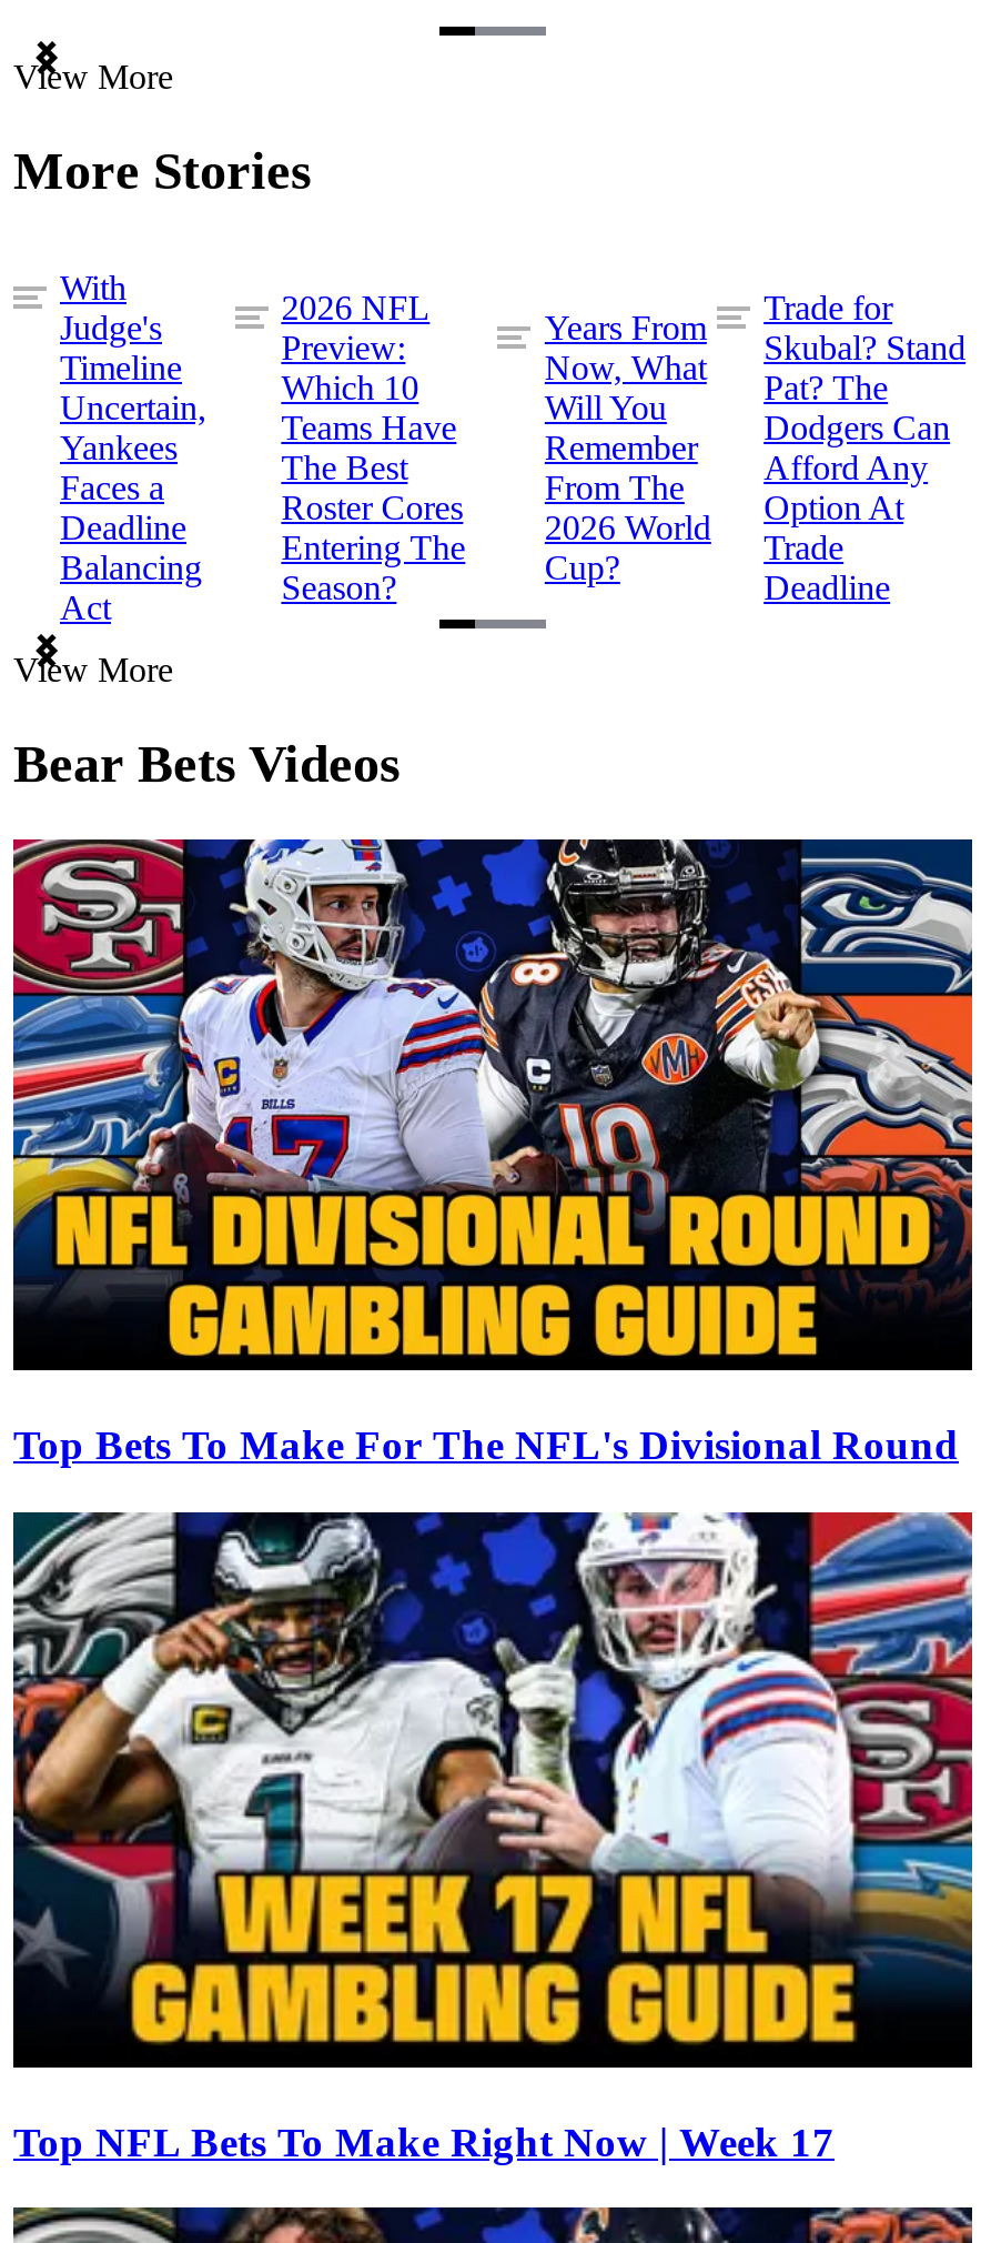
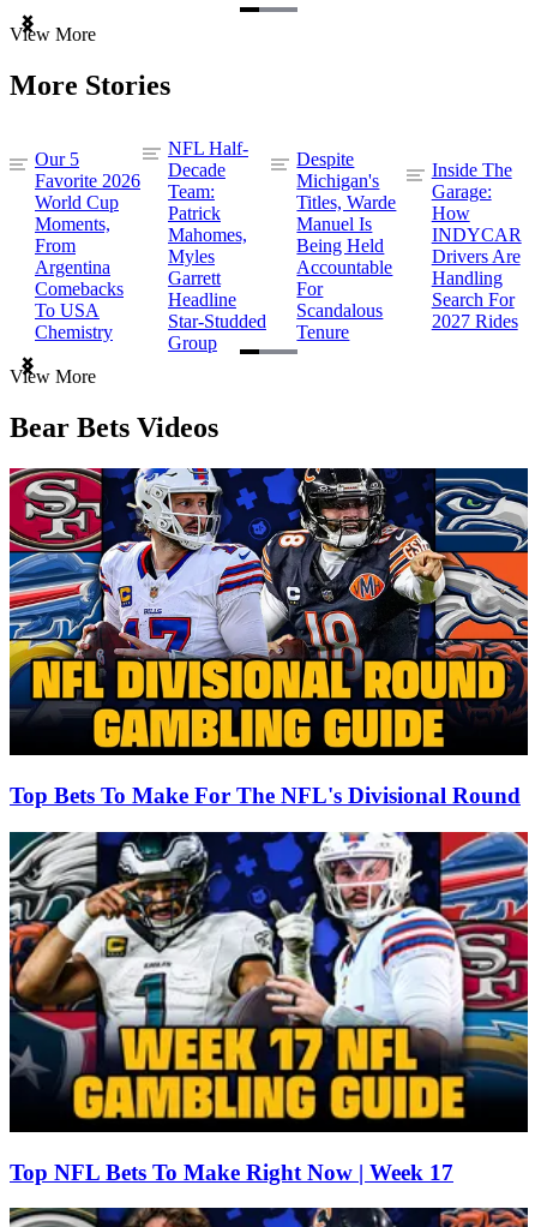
- With
- Judge's
- Timeline
- Uncertain,
- Yankees
- Faces a
- Deadline
- Balancing
- Act
+ Our 5
+ Favorite 2026
+ World Cup
+ Moments,
+ From
+ Argentina
+ Comebacks
+ To USA
+ Chemistry

- 2026 NFL
- Preview:
- Which 10
- Teams Have
- The Best
- Roster Cores
- Entering The
- Season?
+ NFL Half-
+ Decade
+ Team:
+ Patrick
+ Mahomes,
+ Myles
+ Garrett
+ Headline
+ Star-Studded
+ Group

- Trade for
- Skubal? Stand
- Pat? The
- Dodgers Can
- Afford Any
- Option At
- Trade
- Deadline
+ Inside The
+ Garage:
+ How
+ INDYCAR
+ Drivers Are
+ Handling
+ Search For
+ 2027 Rides

- Years From
- Now, What
- Will You
- Remember
- From The
- 2026 World
- Cup?
+ Despite
+ Michigan's
+ Titles, Warde
+ Manuel Is
+ Being Held
+ Accountable
+ For
+ Scandalous
+ Tenure
